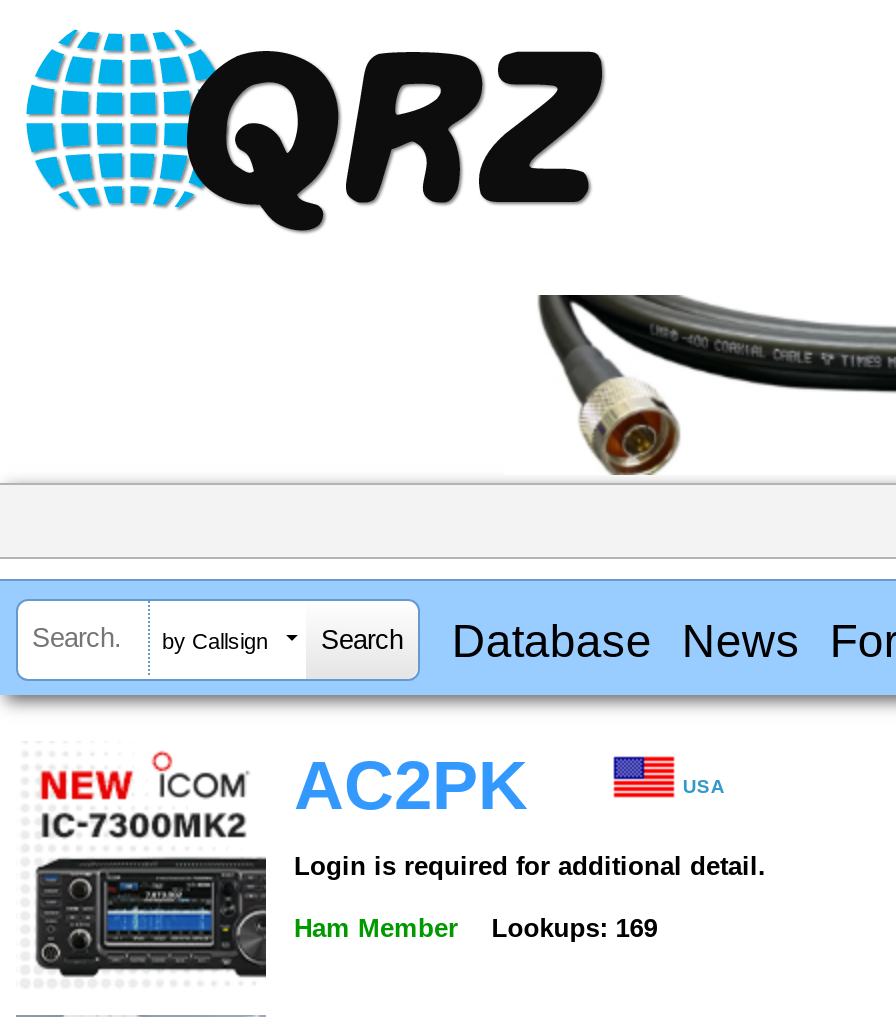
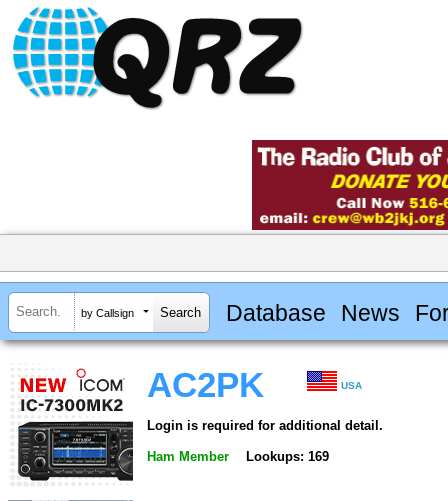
- [image]
+ [image]
